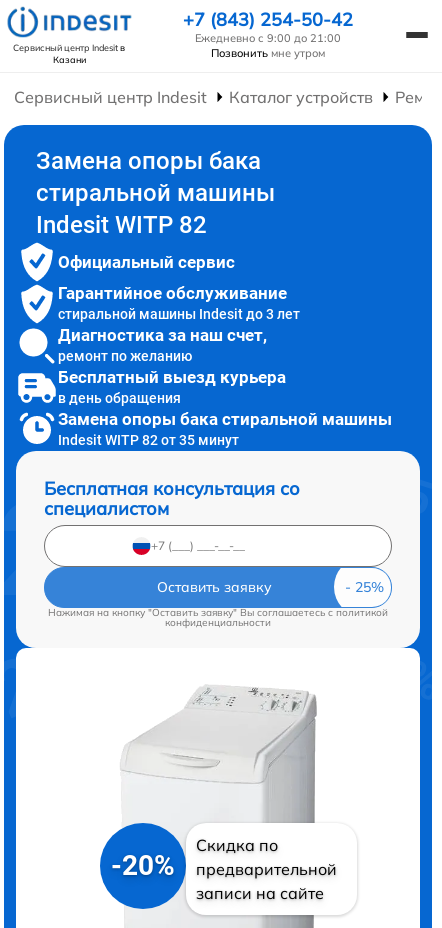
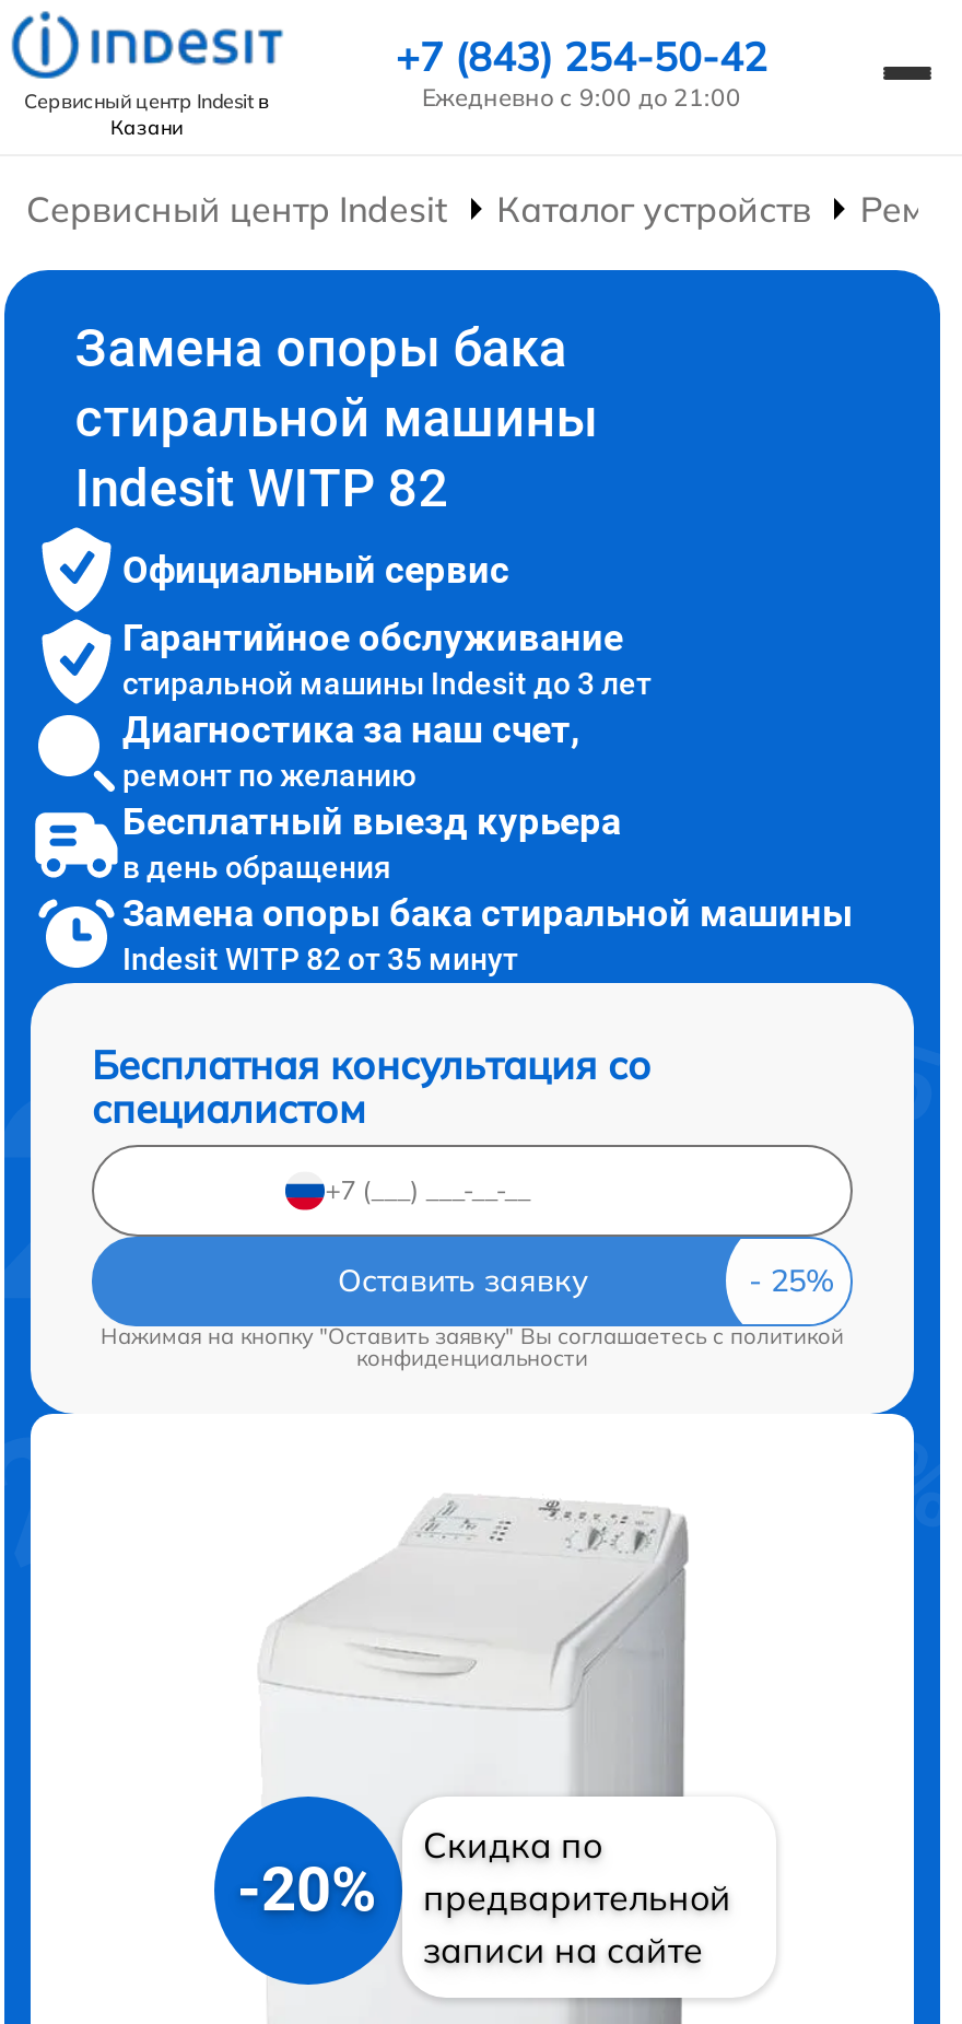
- Позвонить мне утром
